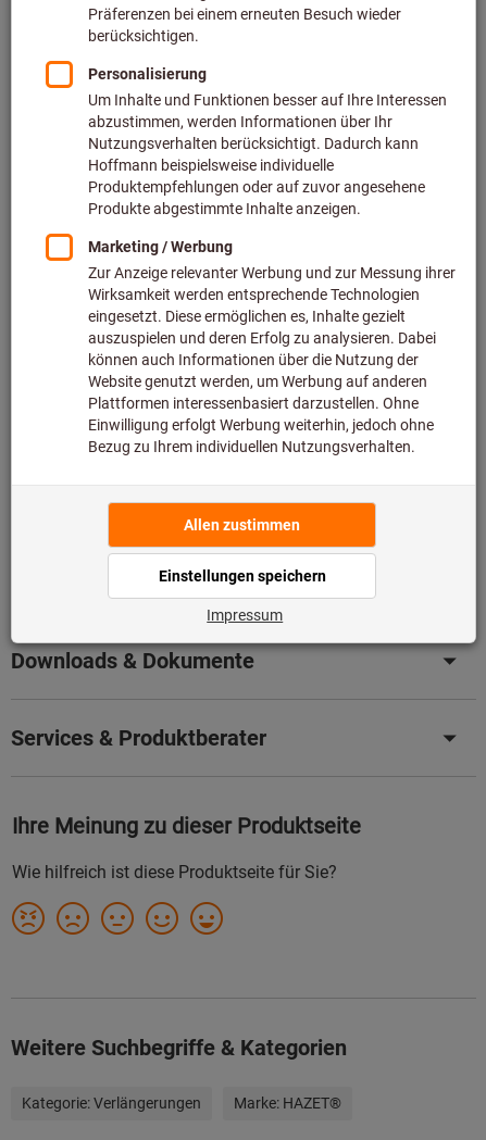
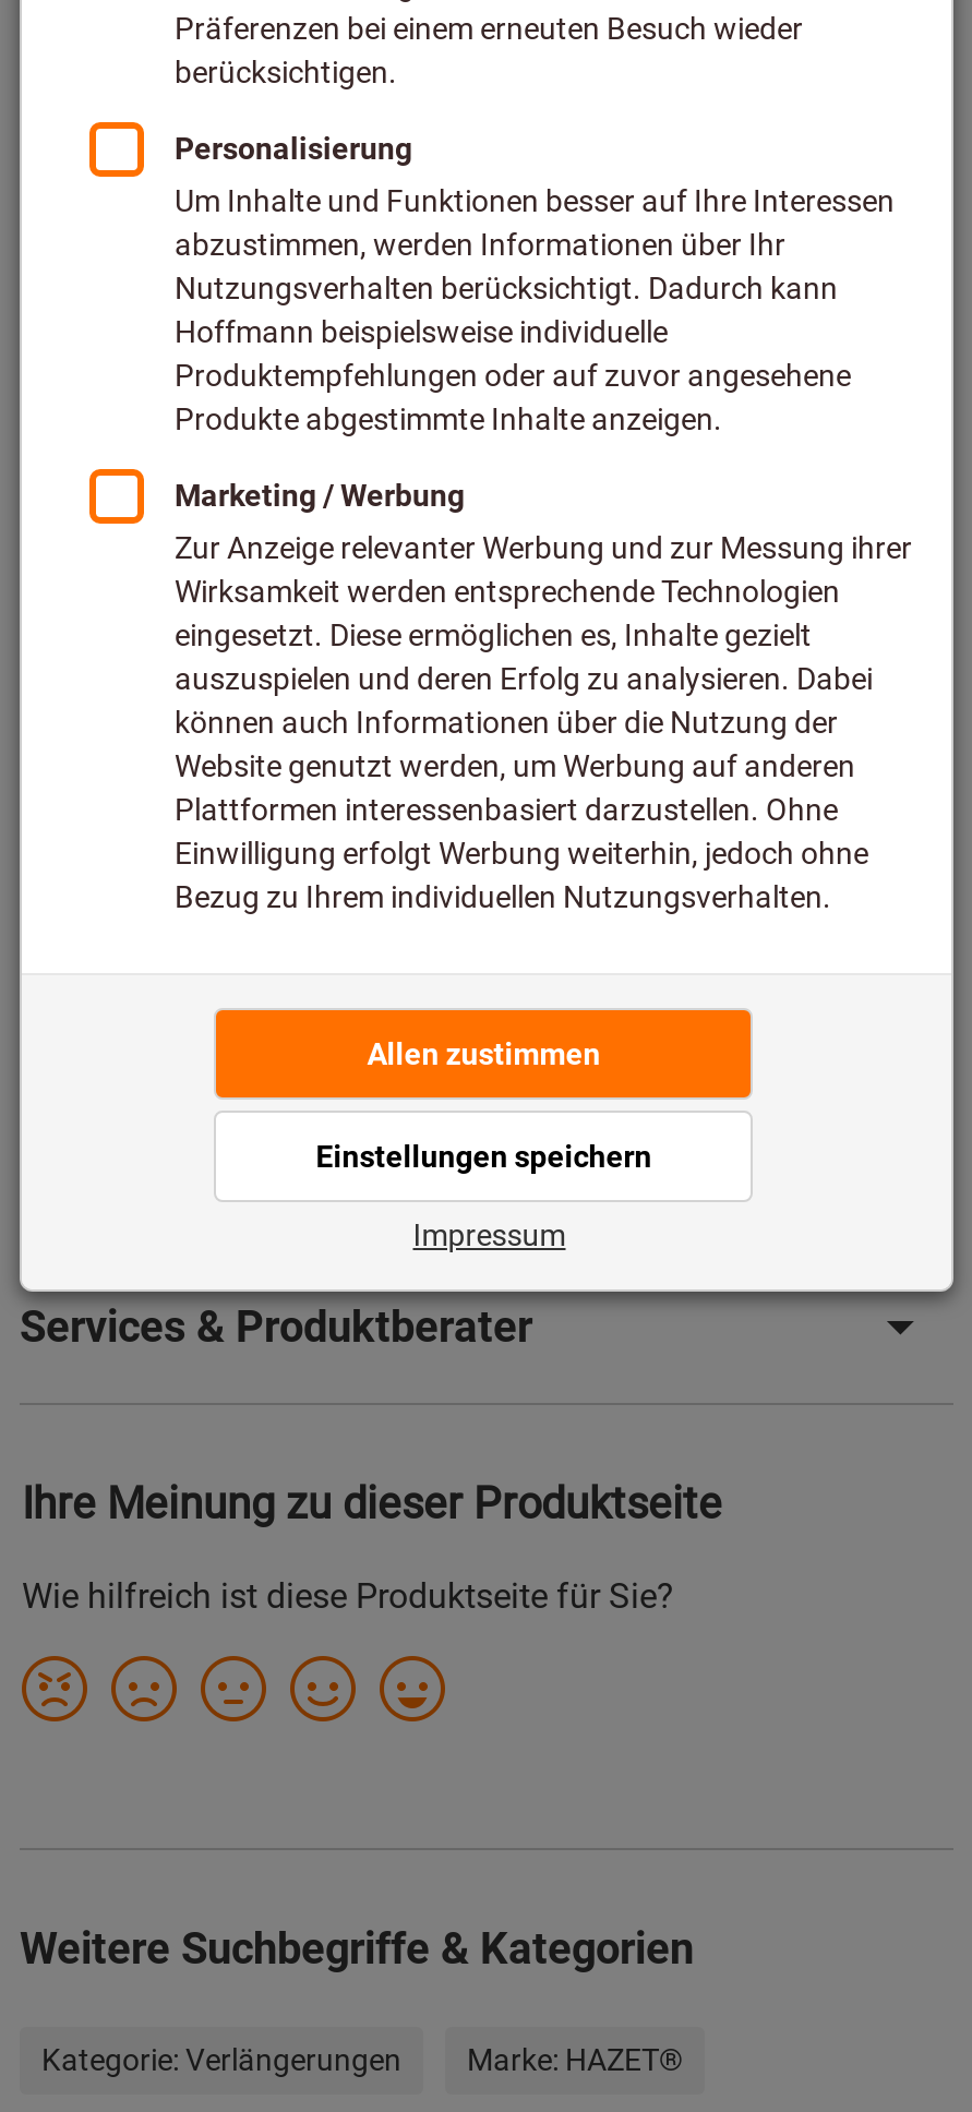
- Downloads & Dokumente
